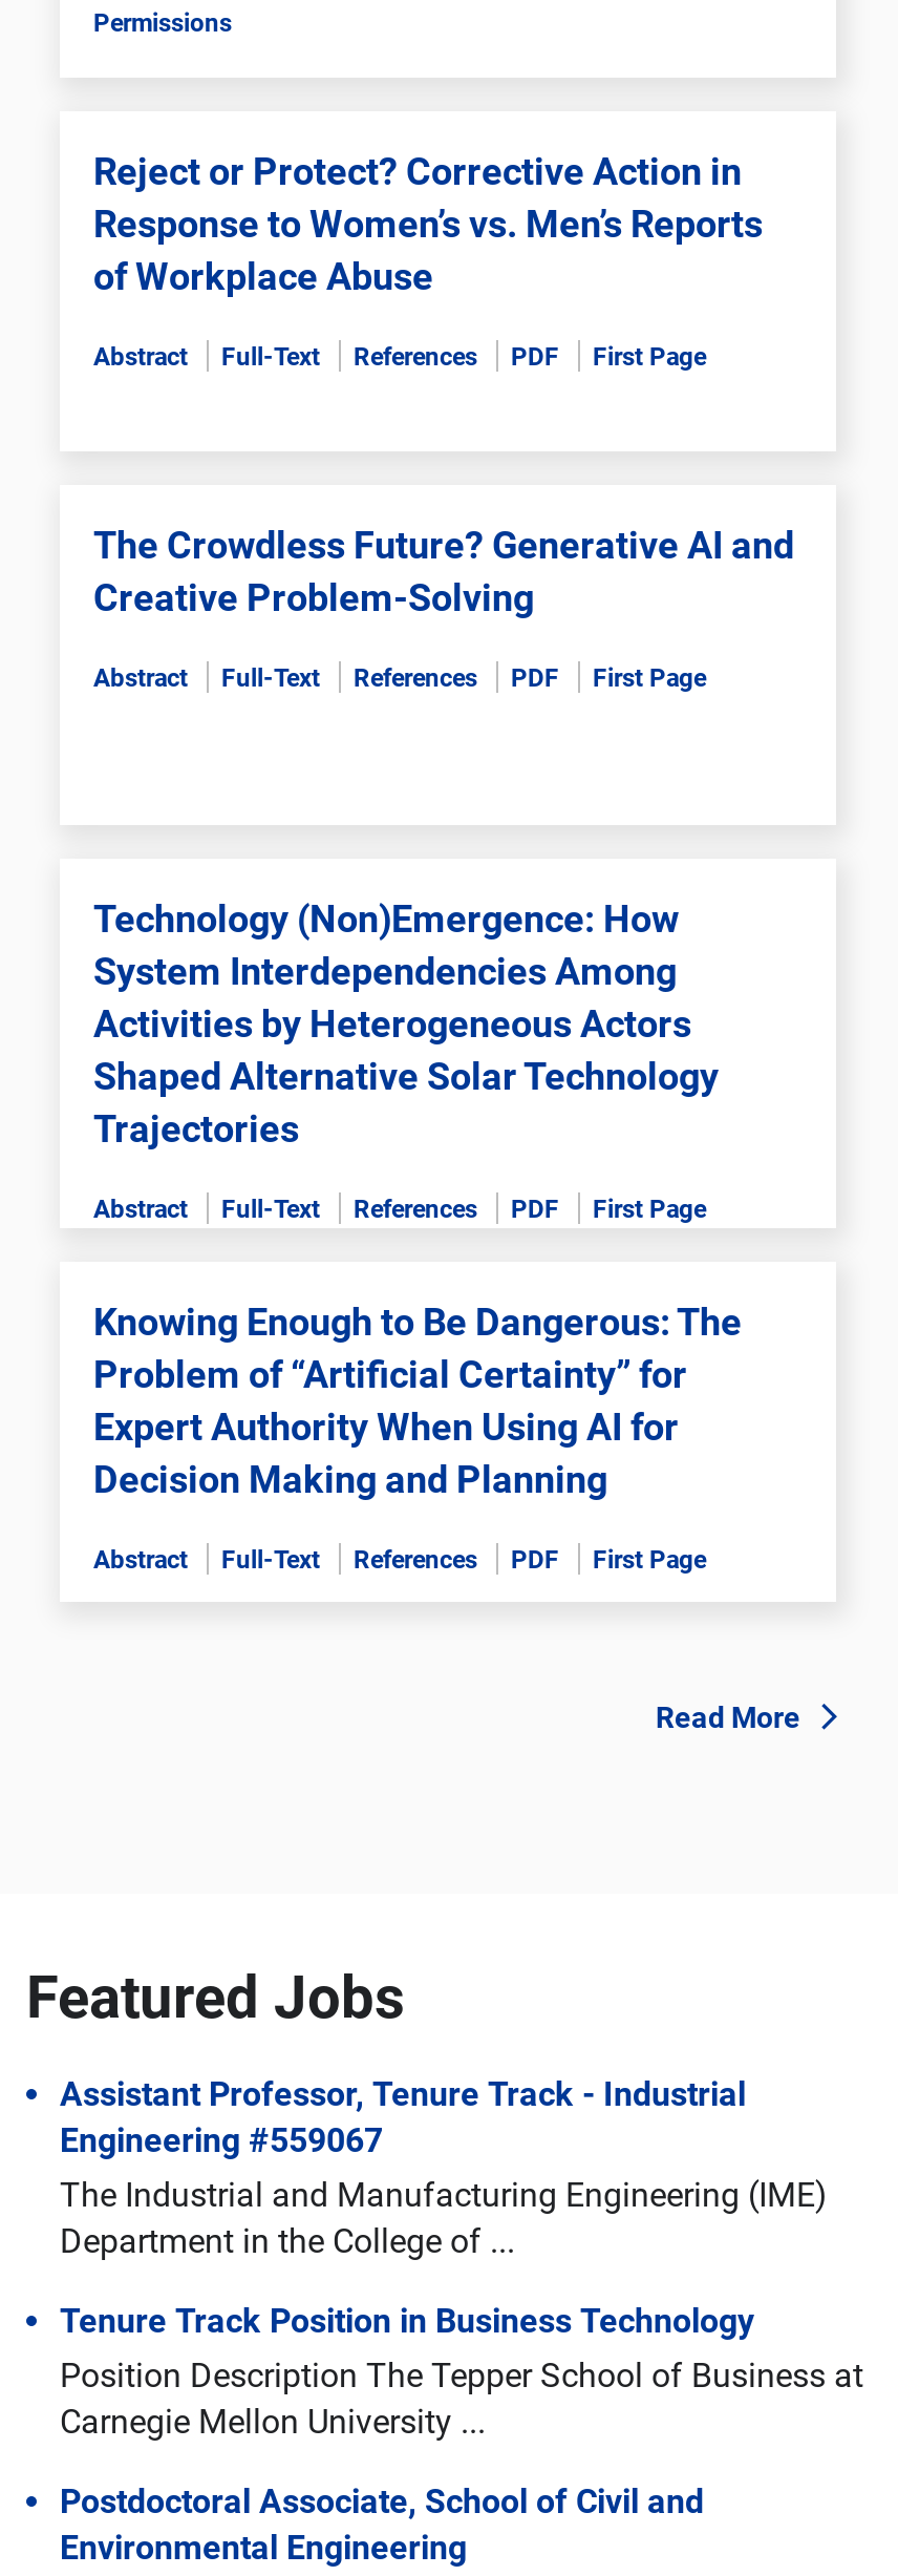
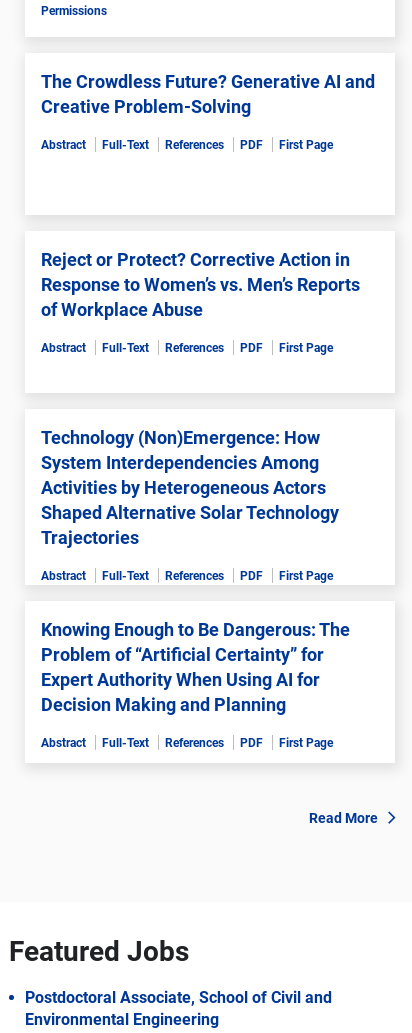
moved down: Reject or Protect? Corrective Action in | Response to Women’s vs. Men’s Reports | of Workplace Abuse

moved up: The Crowdless Future? Generative AI and | Creative Problem-Solving

moved down: Abstract | Full-Text | References | PDF | First Page

- Assistant Professor, Tenure Track - Industrial
- Engineering #559067
- The Industrial and Manufacturing Engineering (IME)
- Department in the College of ...
- Tenure Track Position in Business Technology
- Position Description The Tepper School of Business at
- Carnegie Mellon University ...
